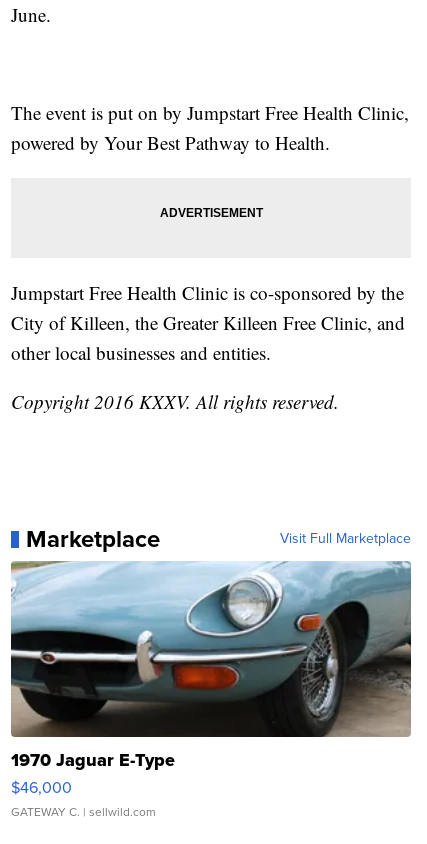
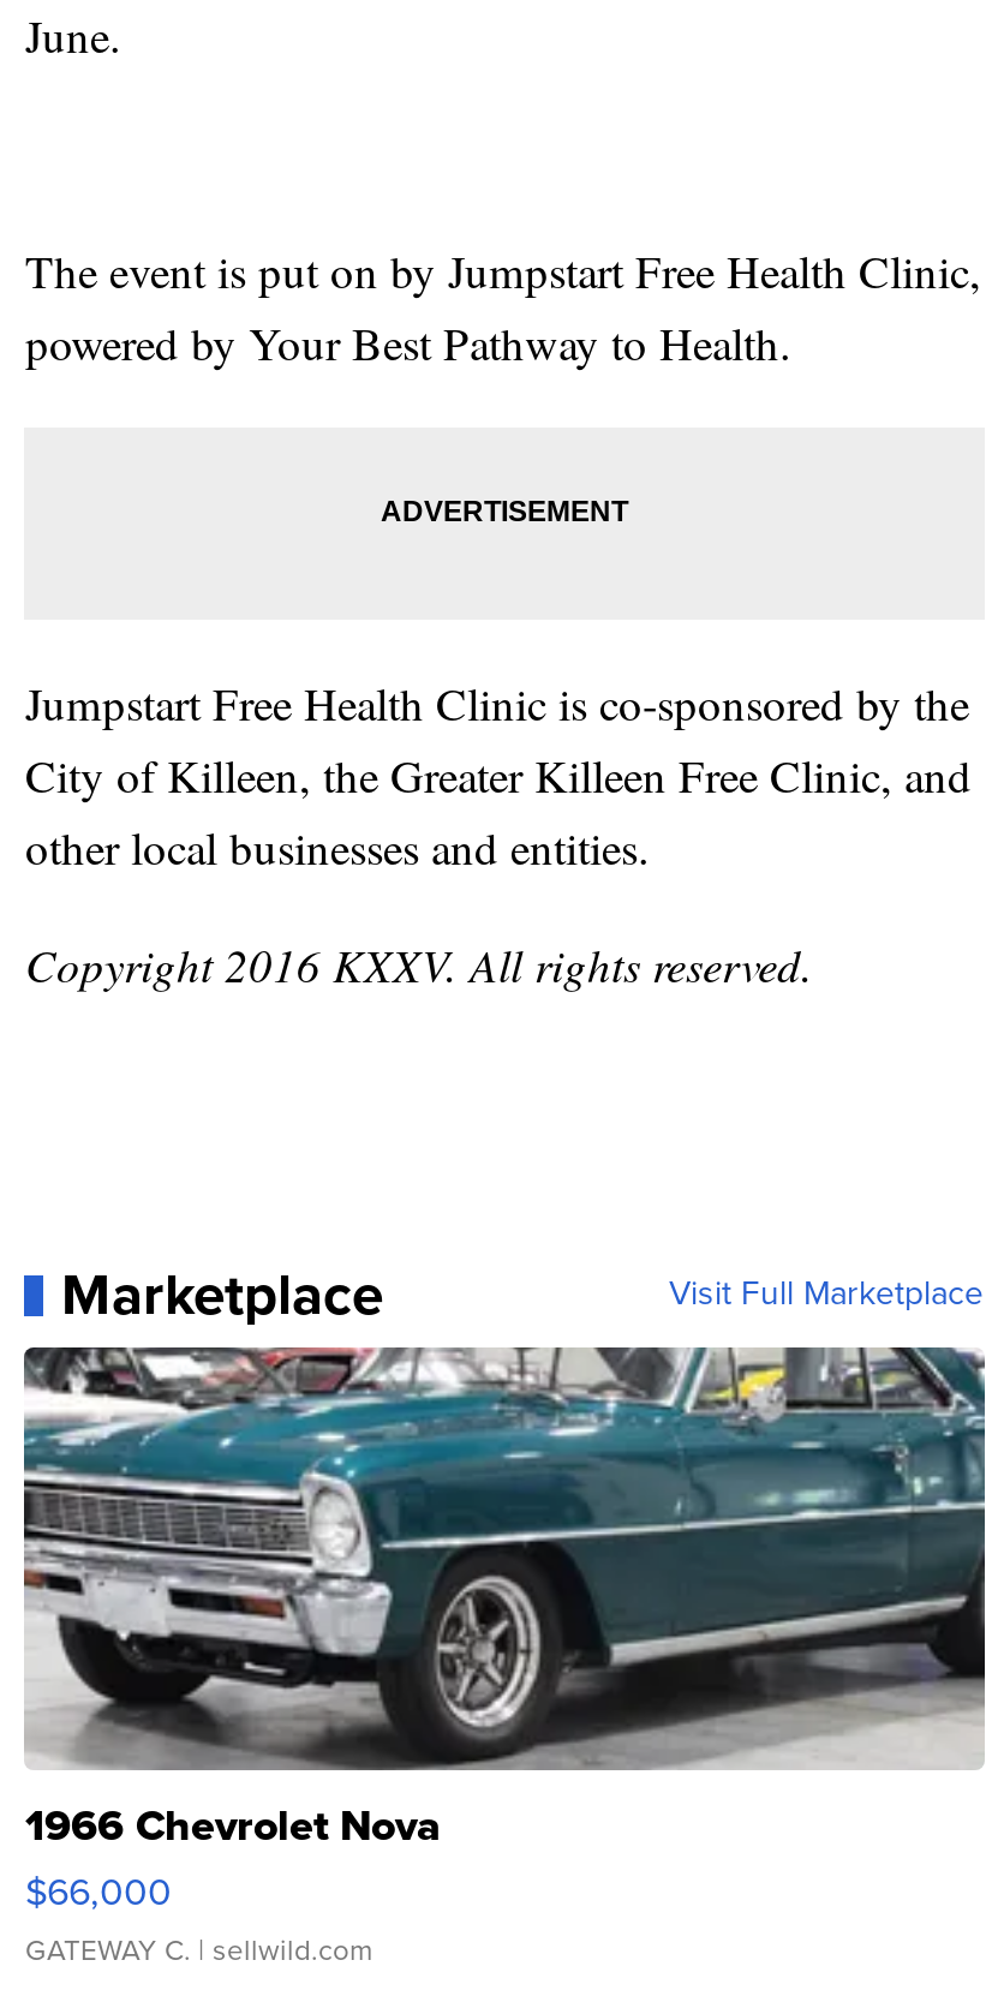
- [image]
- 1970 Jaguar E-Type
- $46,000
+ [image]
+ 1966 Chevrolet Nova
+ $66,000
